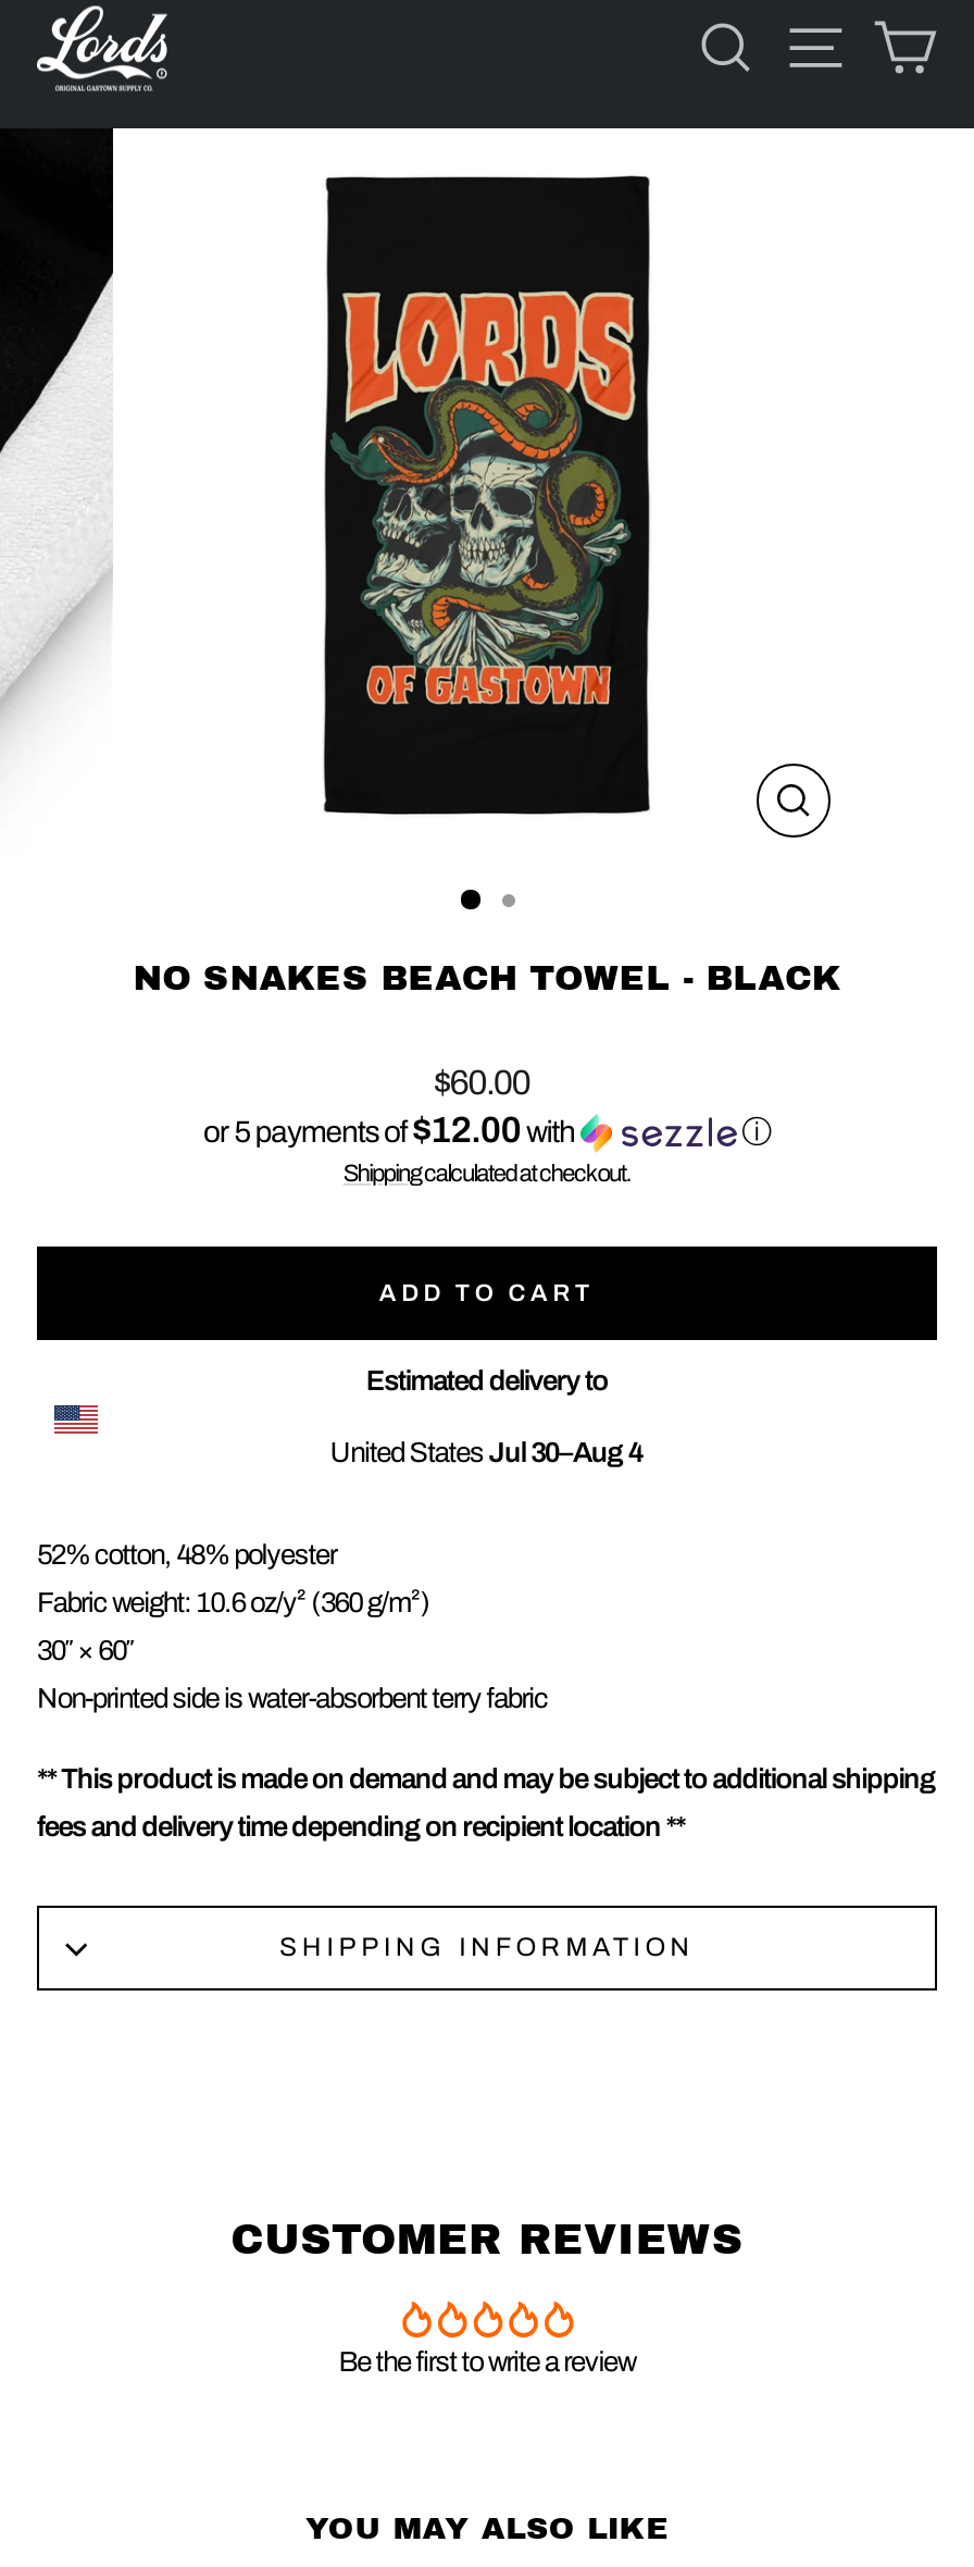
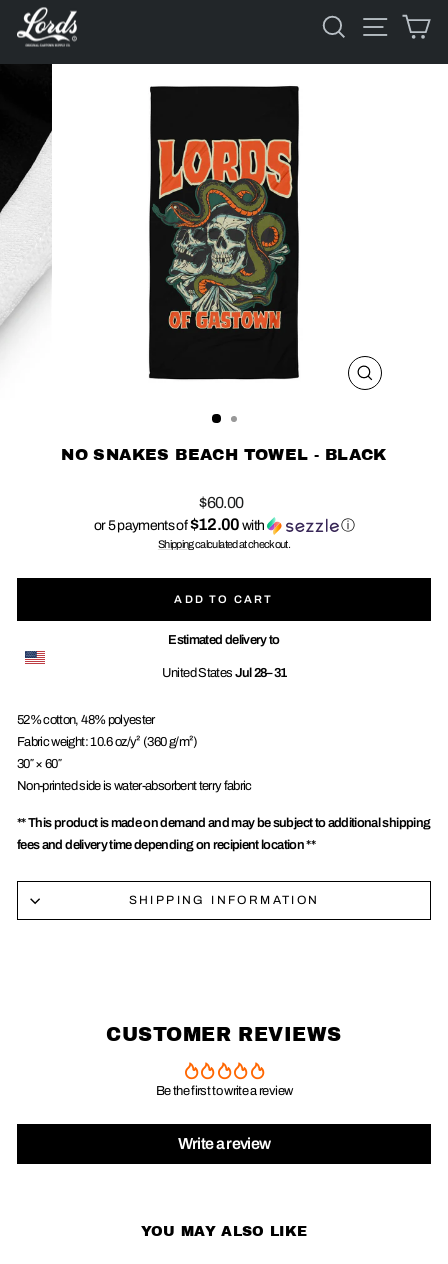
- United States Jul 30–Aug 4
+ United States Jul 28–31

+ Write a review
